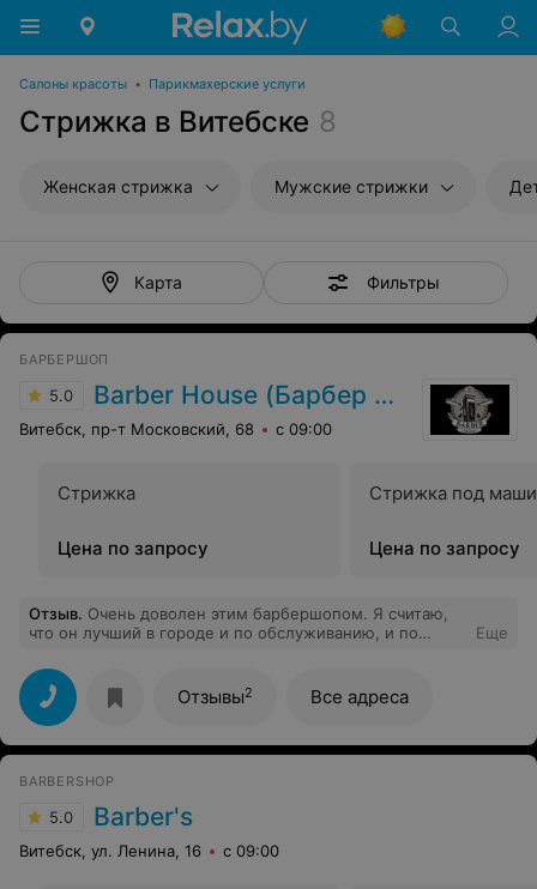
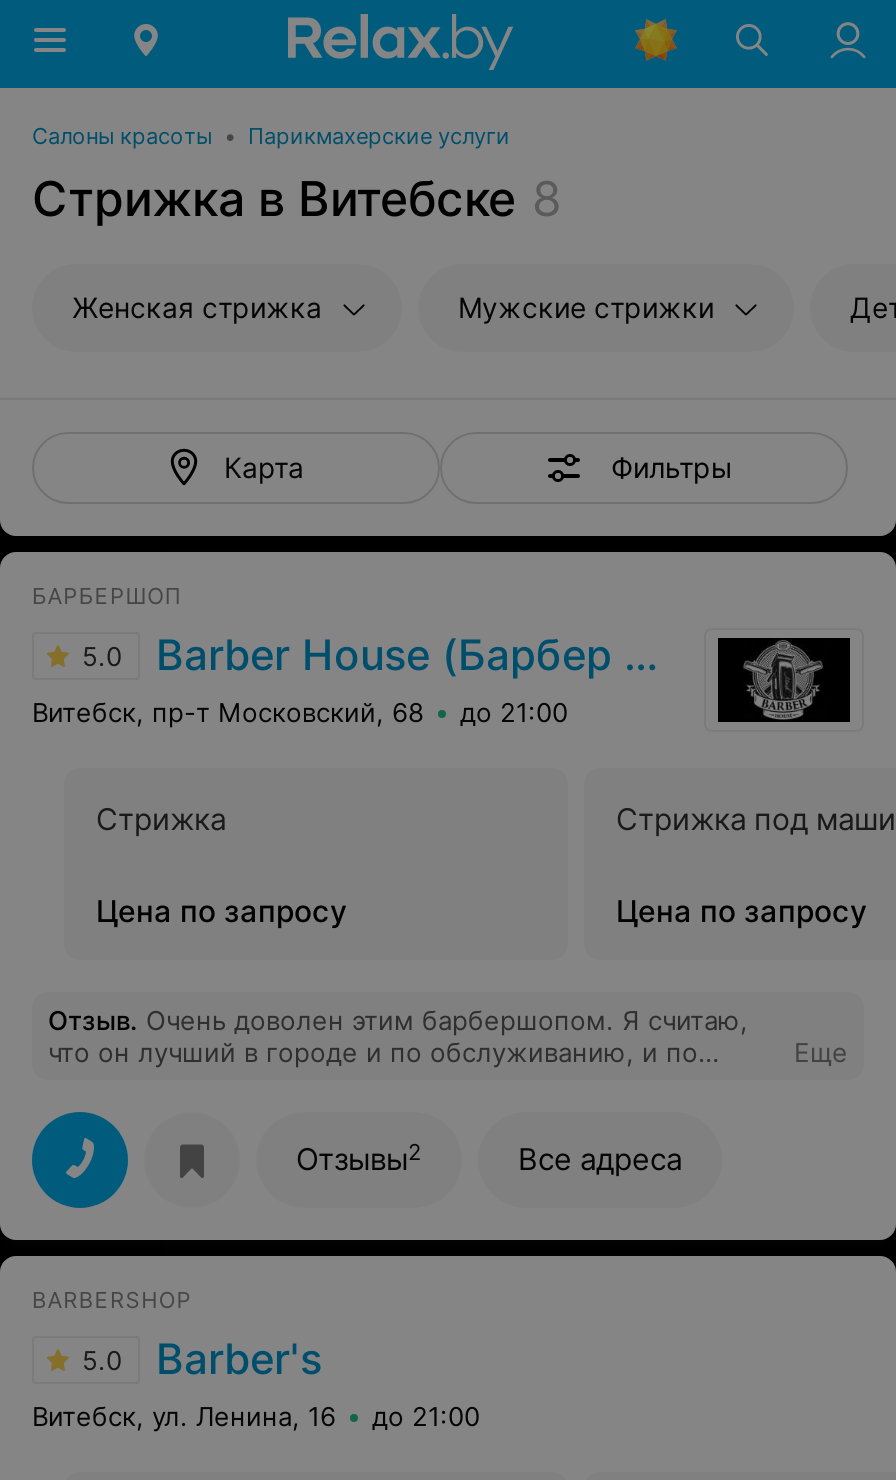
- Витебск, пр-т Московский, 68 с 09:00
+ Витебск, пр-т Московский, 68 до 21:00

- Витебск, ул. Ленина, 16 с 09:00
+ Витебск, ул. Ленина, 16 до 21:00
